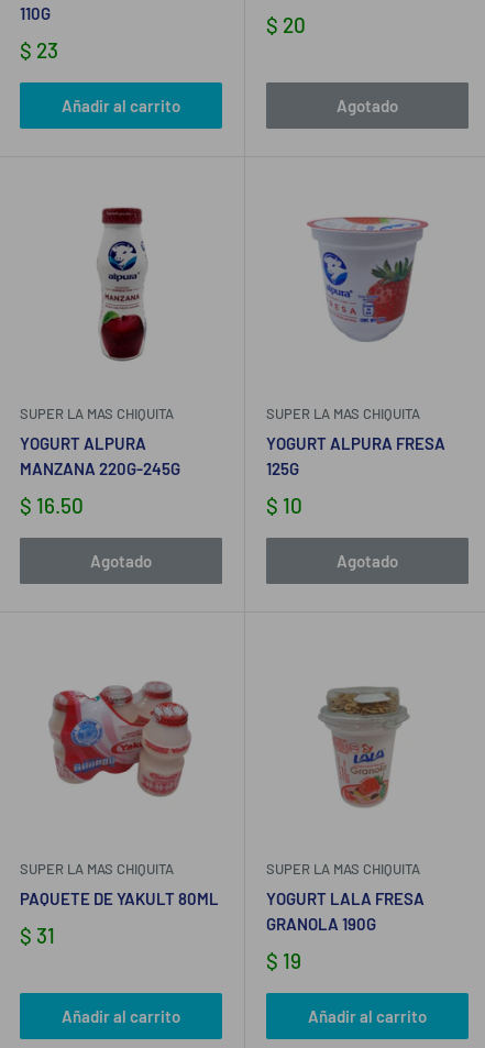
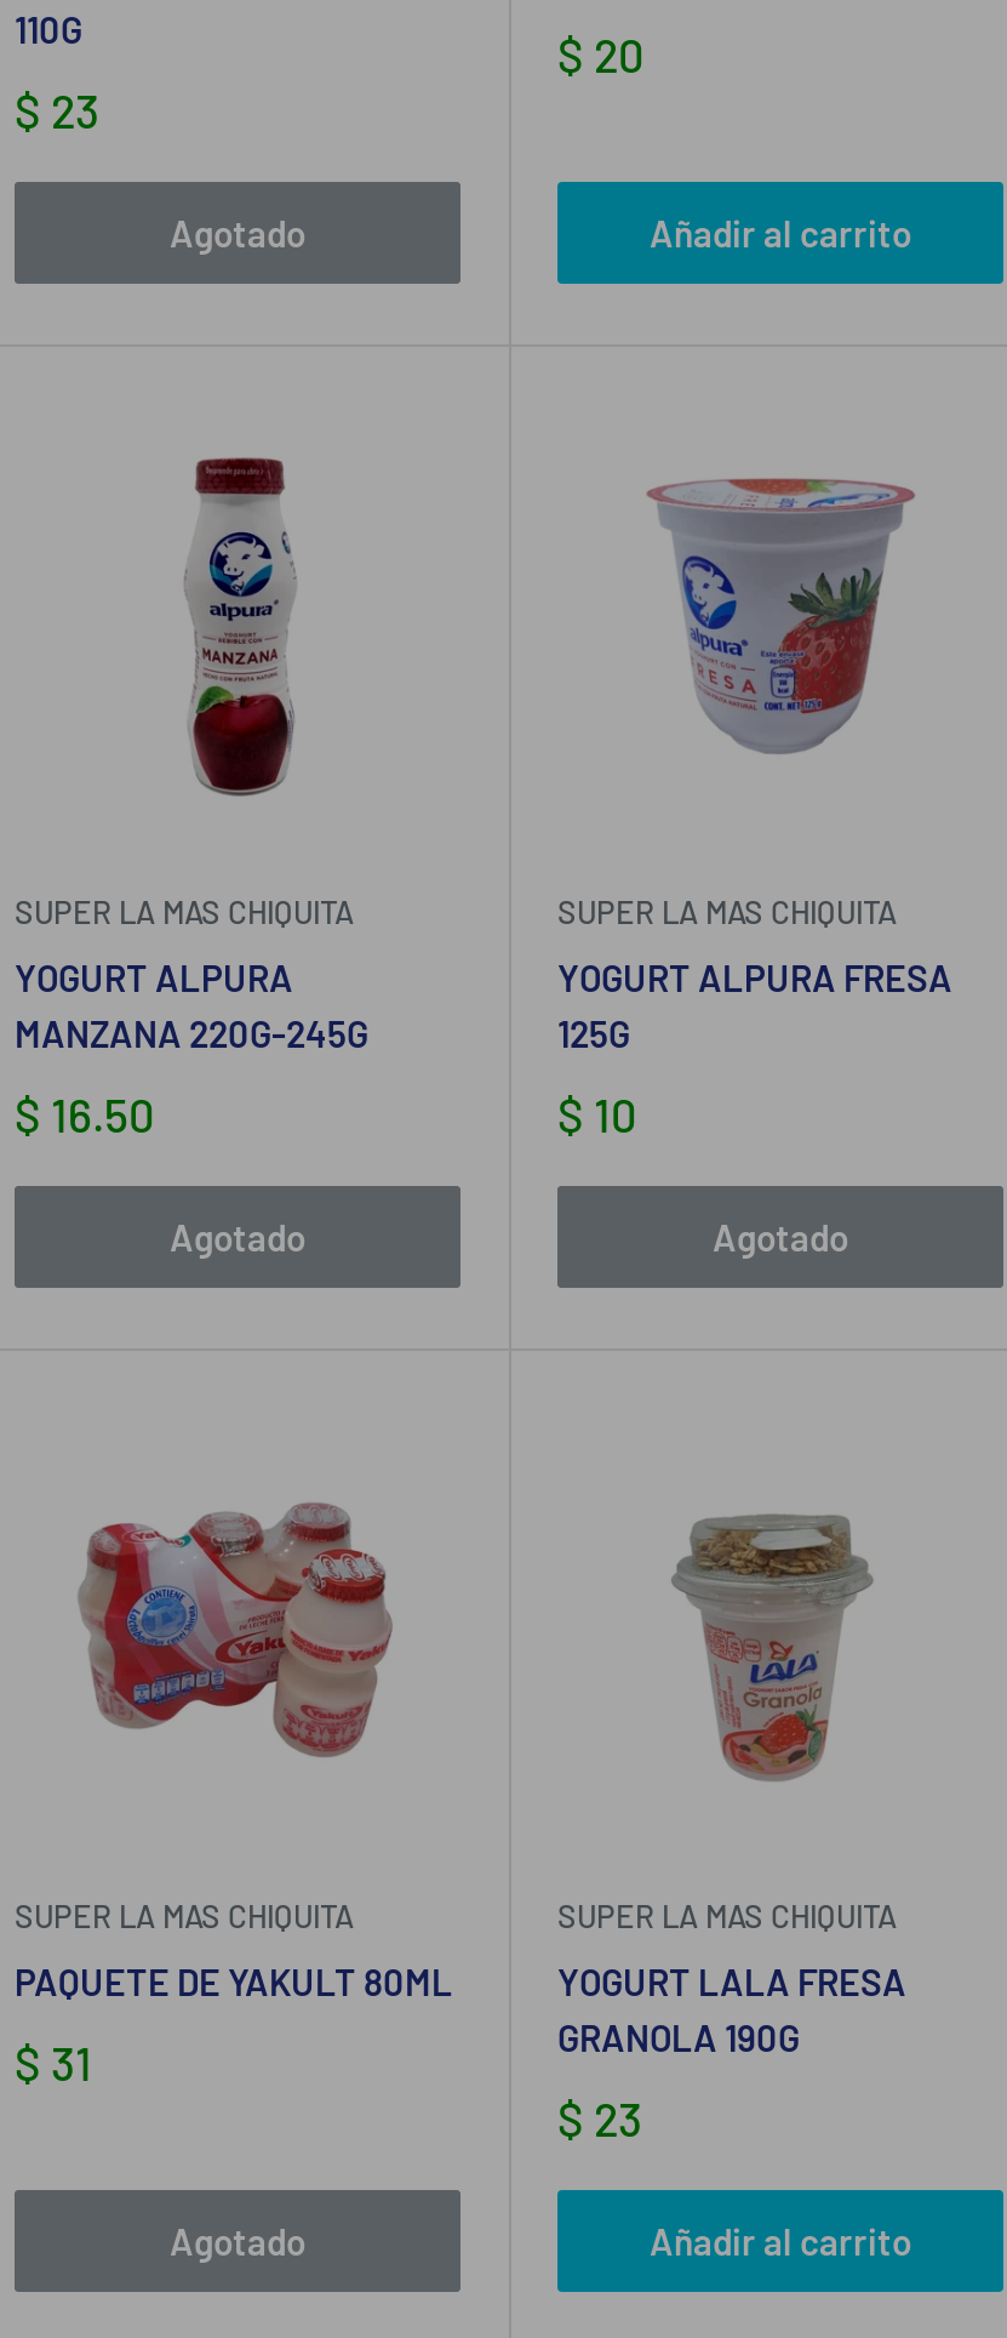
- Añadir al carrito
+ Agotado

- Agotado
+ Añadir al carrito

- $ 19
+ $ 23

- Añadir al carrito
+ Agotado
